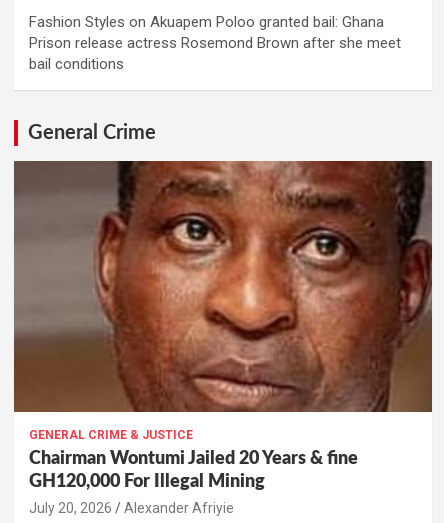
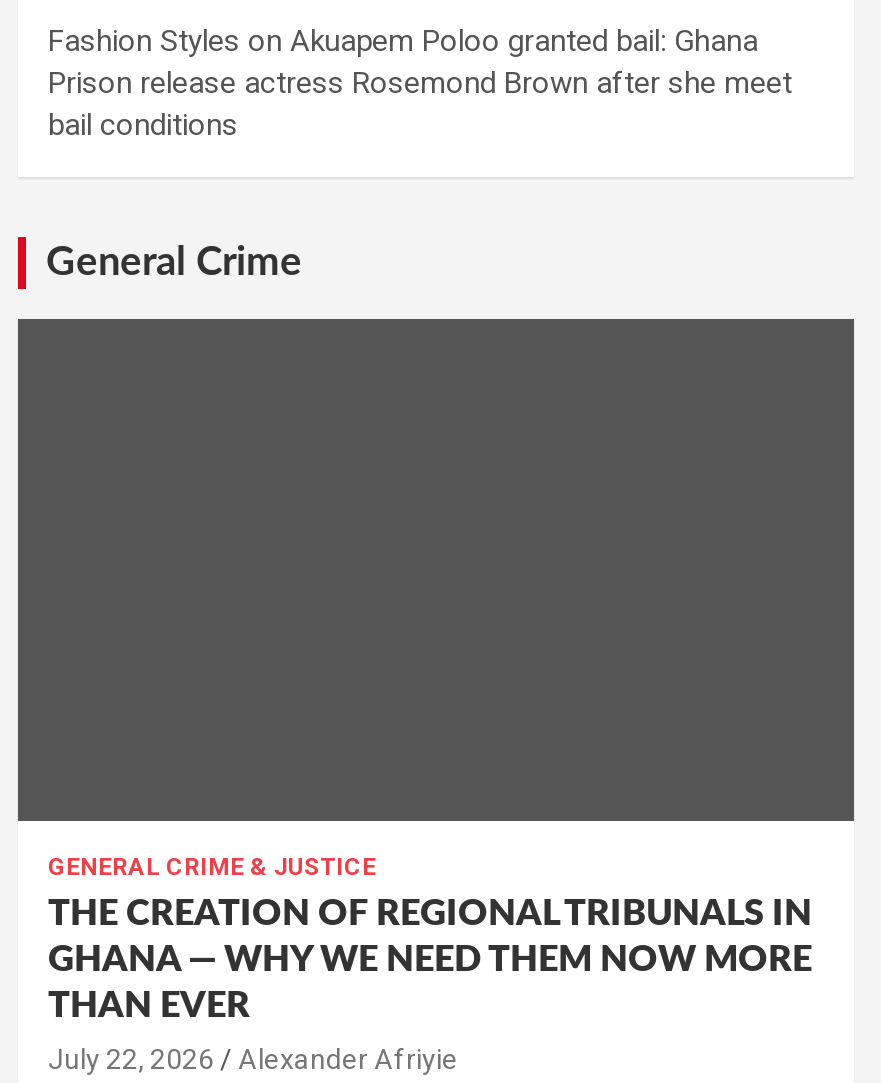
- [image]

- Chairman Wontumi Jailed 20 Years & fine
- GH120,000 For Illegal Mining
+ THE CREATION OF REGIONAL TRIBUNALS IN
+ GHANA — WHY WE NEED THEM NOW MORE
+ THAN EVER

- July 20, 2026 Alexander Afriyie
+ July 22, 2026 Alexander Afriyie
